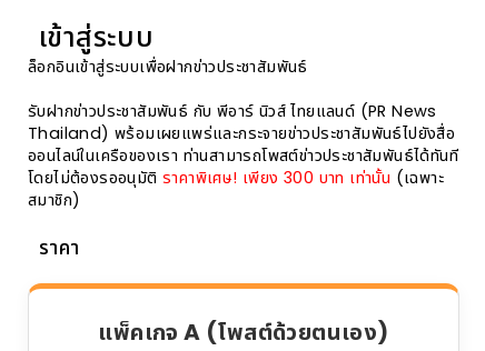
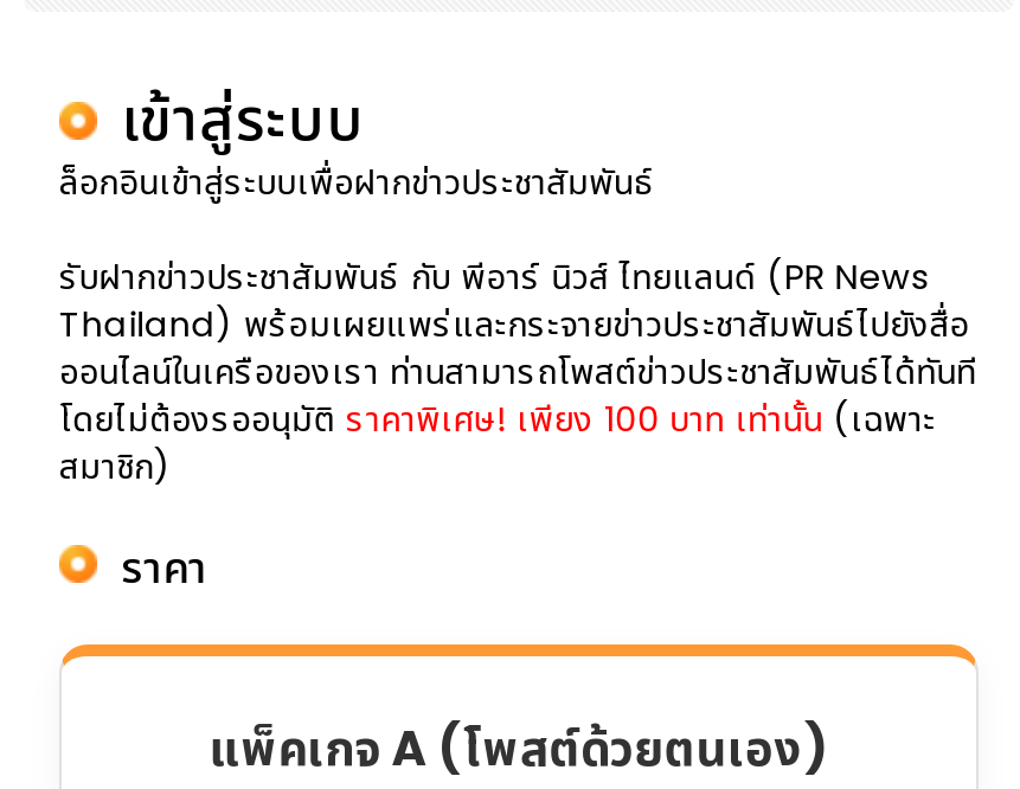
- โดยไม่ต้องรออนุมัติราคาพิเศษ! เพียง 300 บาท เท่านั้น(เฉพาะ
+ โดยไม่ต้องรออนุมัติราคาพิเศษ! เพียง 100 บาท เท่านั้น(เฉพาะ
